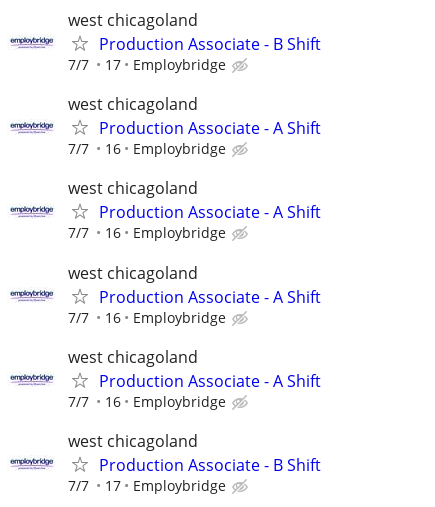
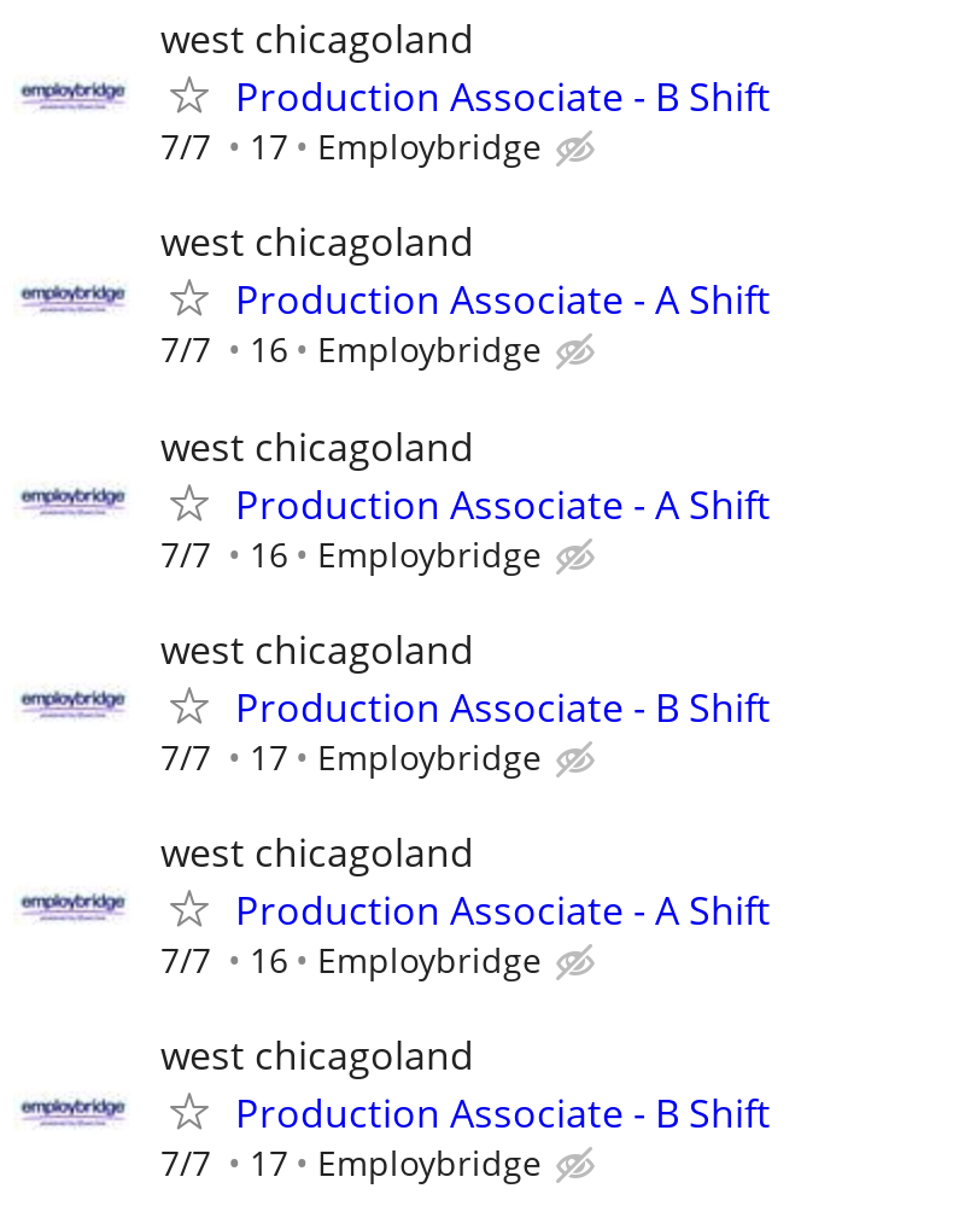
- Production Associate - A Shift
+ Production Associate - B Shift

- 7/7 16 Employbridge
+ 7/7 17 Employbridge
